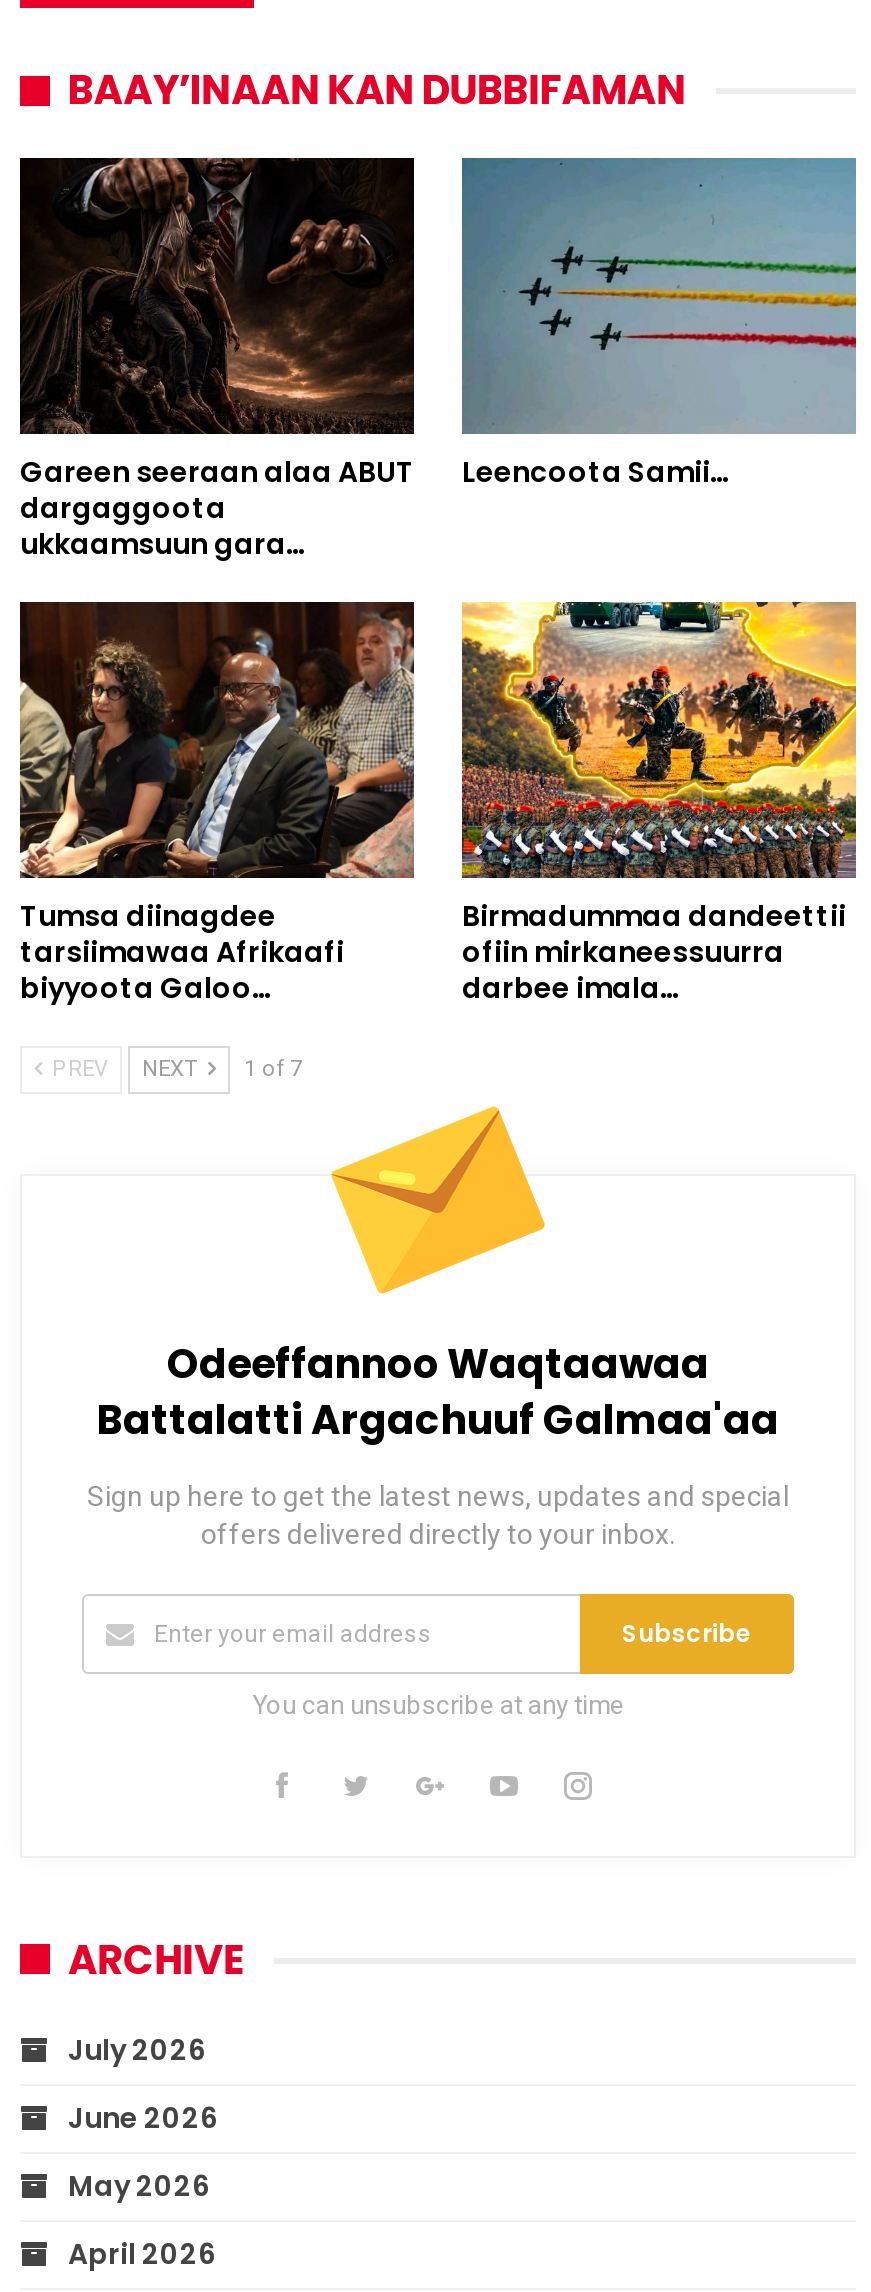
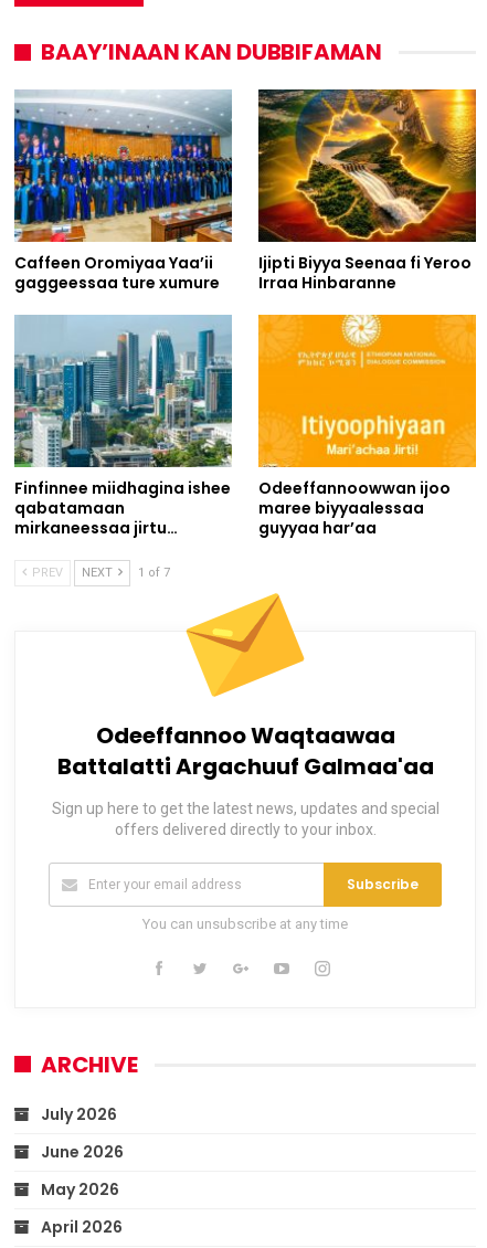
- [image]
- Gareen seeraan alaa ABUT
- dargaggoota
- ukkaamsuun gara…
+ [image]
+ Caffeen Oromiyaa Yaa’ii
+ gaggeessaa ture xumure

- [image]
- Leencoota Samii…
+ [image]
+ Ijipti Biyya Seenaa fi Yeroo
+ Irraa Hinbaranne

- [image]
- Tumsa diinagdee
- tarsiimawaa Afrikaafi
- biyyoota Galoo…
+ [image]
+ Finfinnee miidhagina ishee
+ qabatamaan
+ mirkaneessaa jirtu…

- [image]
- Birmadummaa dandeettii
- ofiin mirkaneessuurra
- darbee imala…
+ [image]
+ Odeeffannoowwan ijoo
+ maree biyyaalessaa
+ guyyaa har’aa
